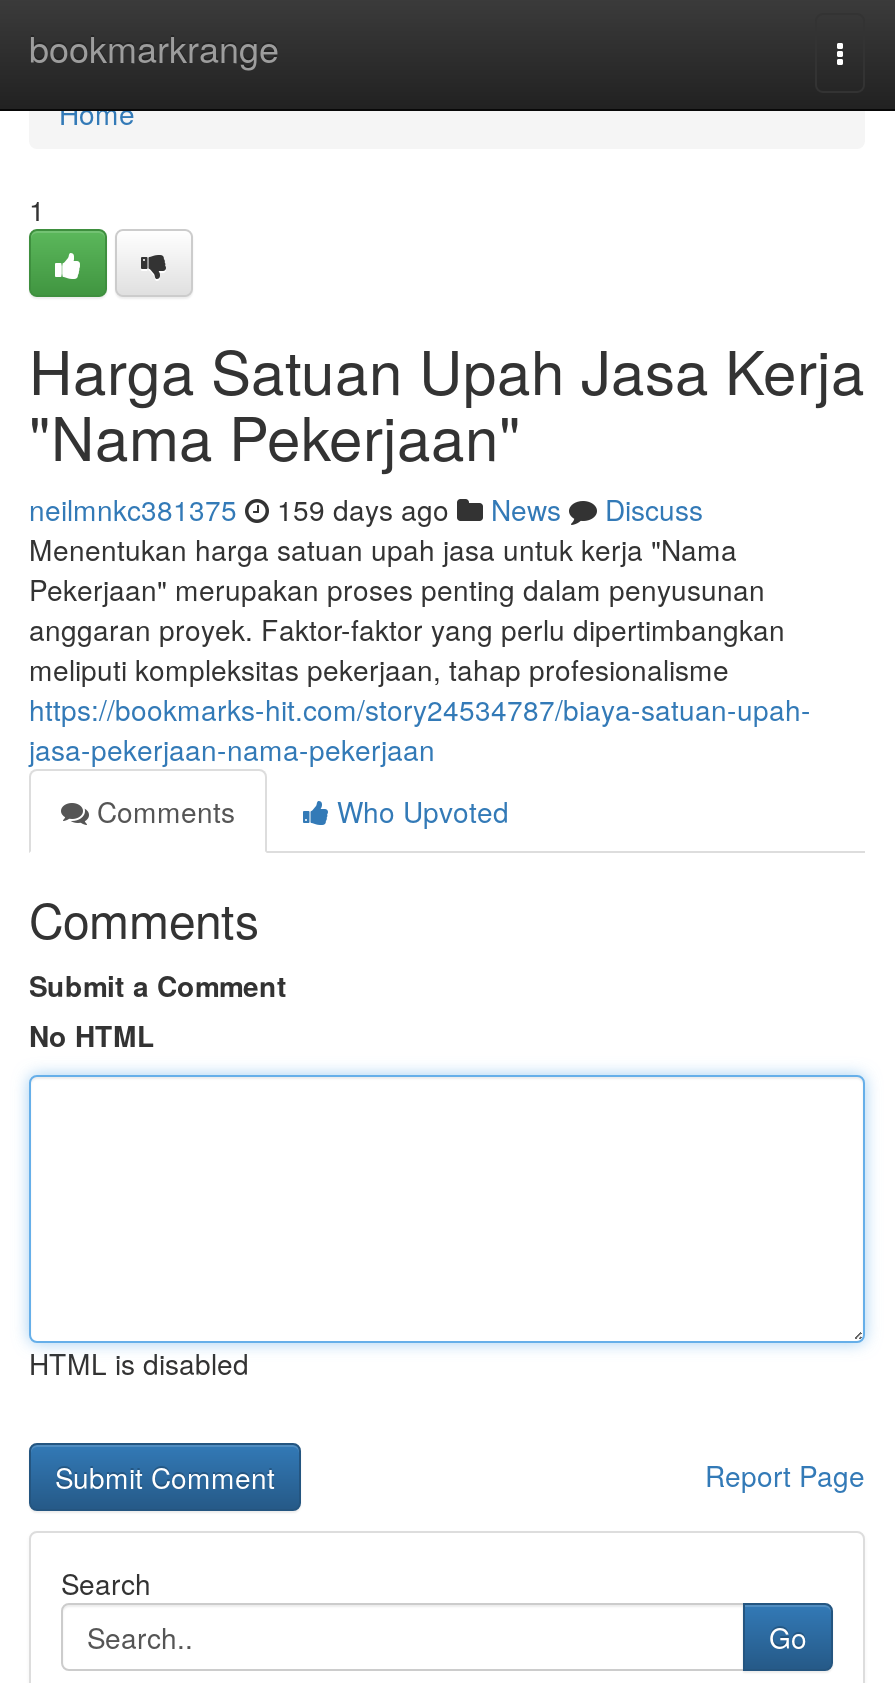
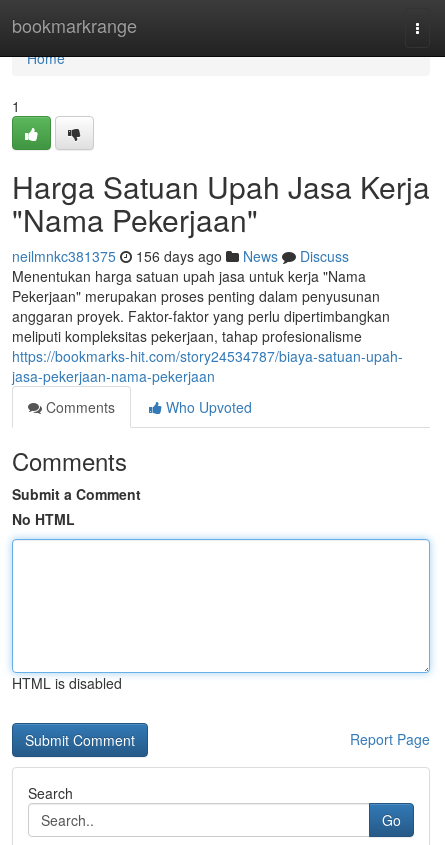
- neilmnkc381375 159 days ago News Discuss
+ neilmnkc381375 156 days ago News Discuss
